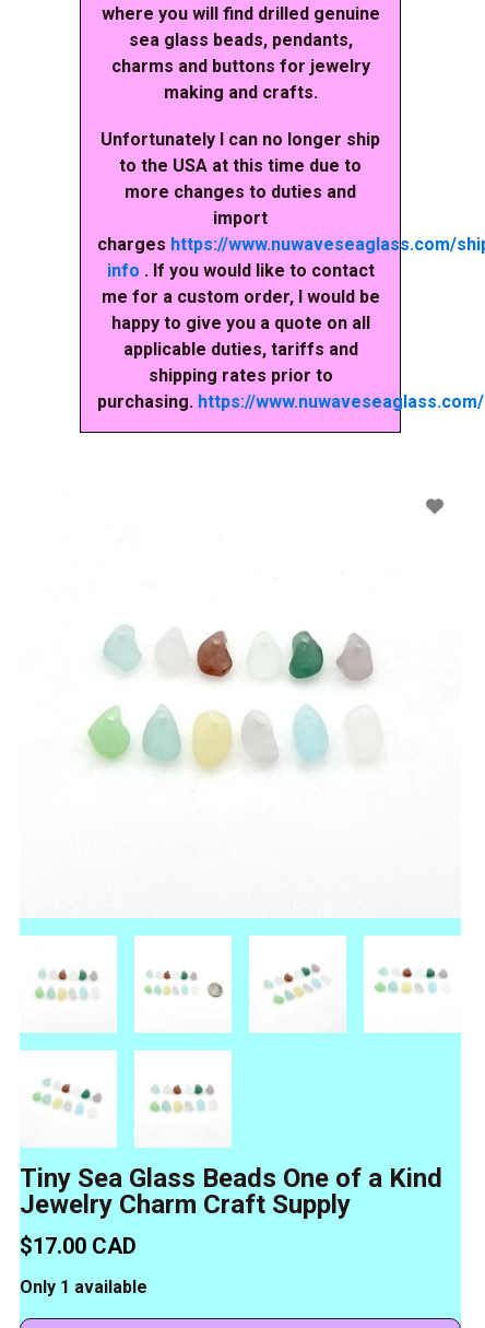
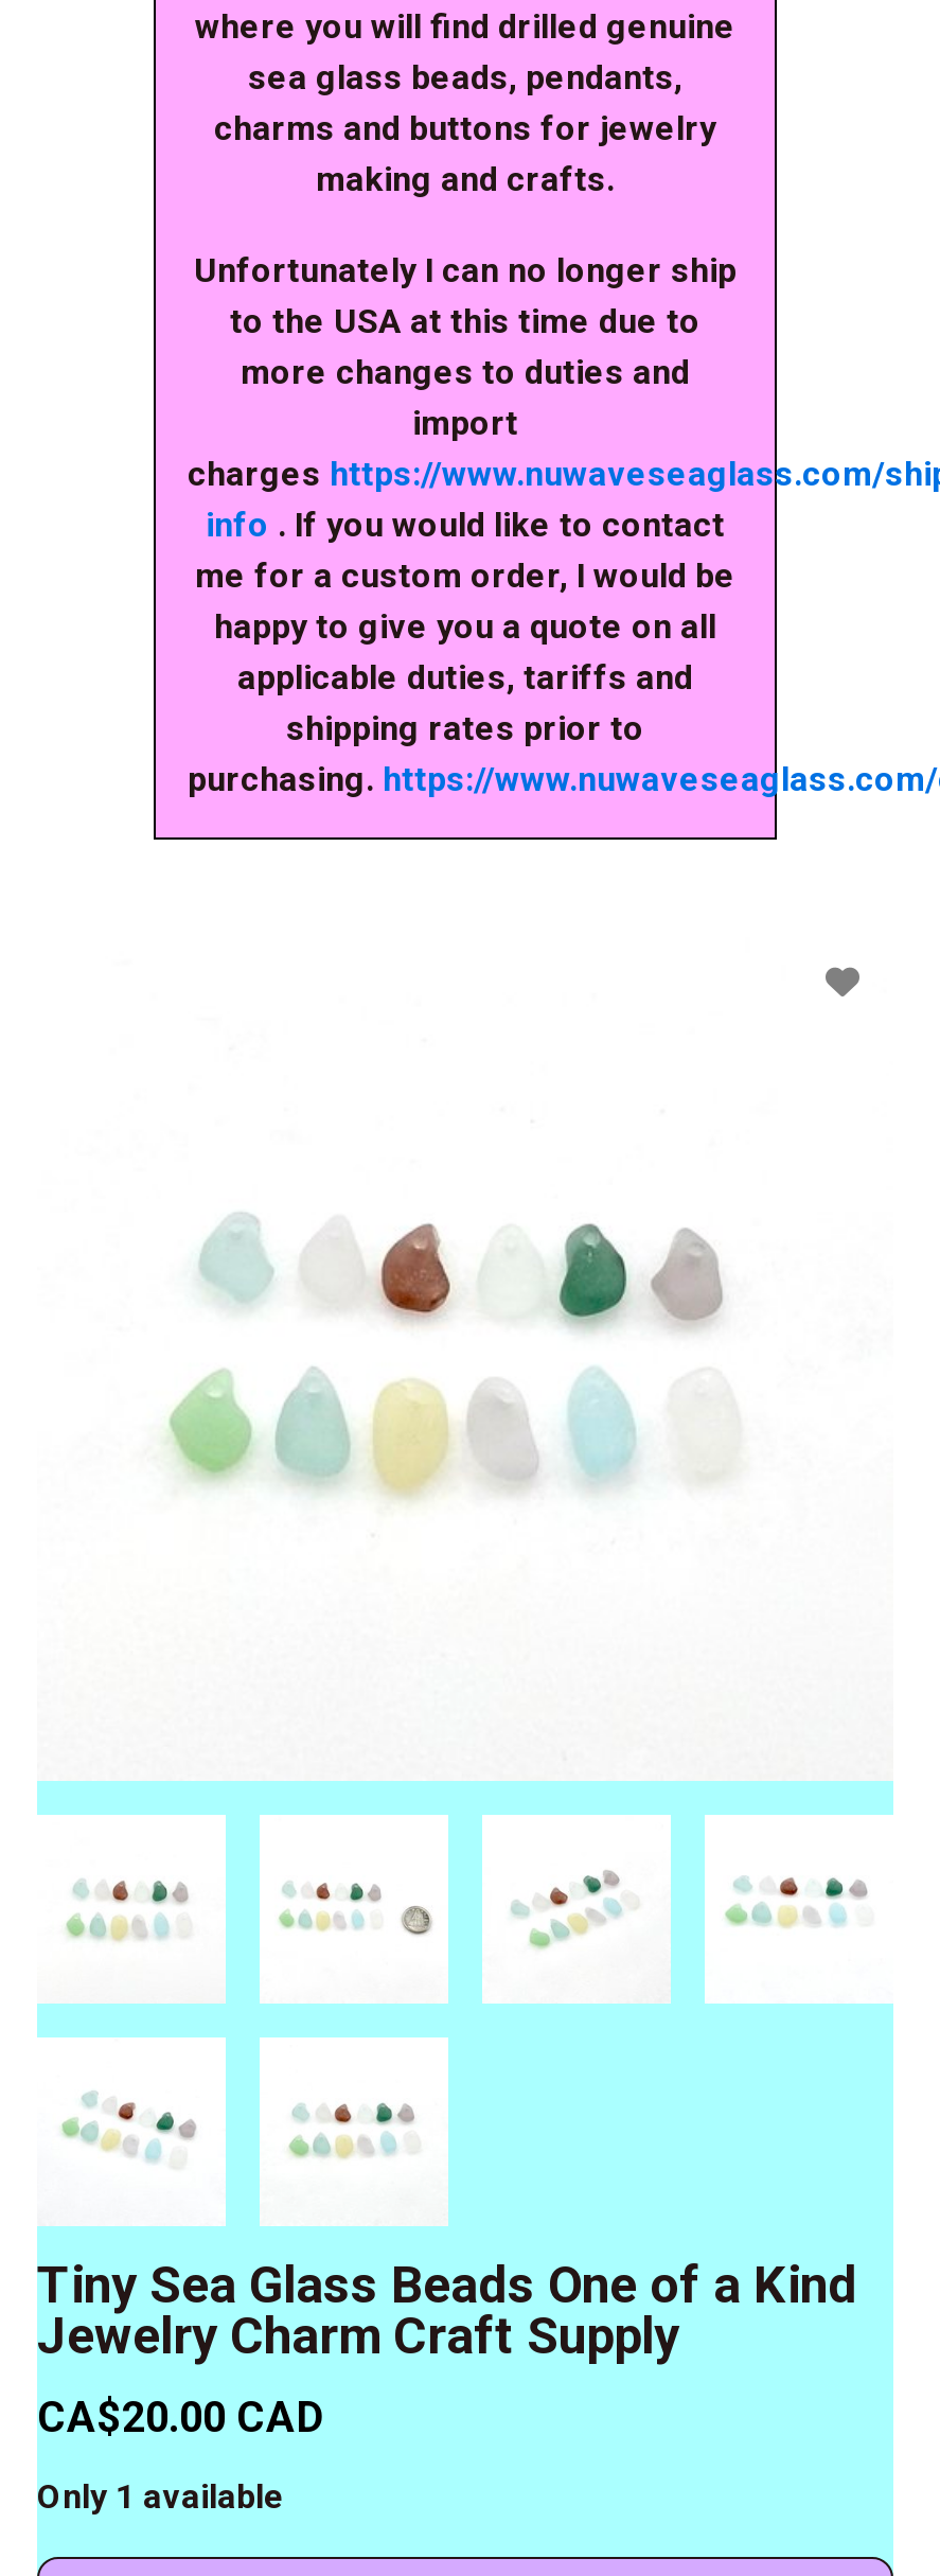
- $17.00 CAD
+ CA$20.00 CAD
